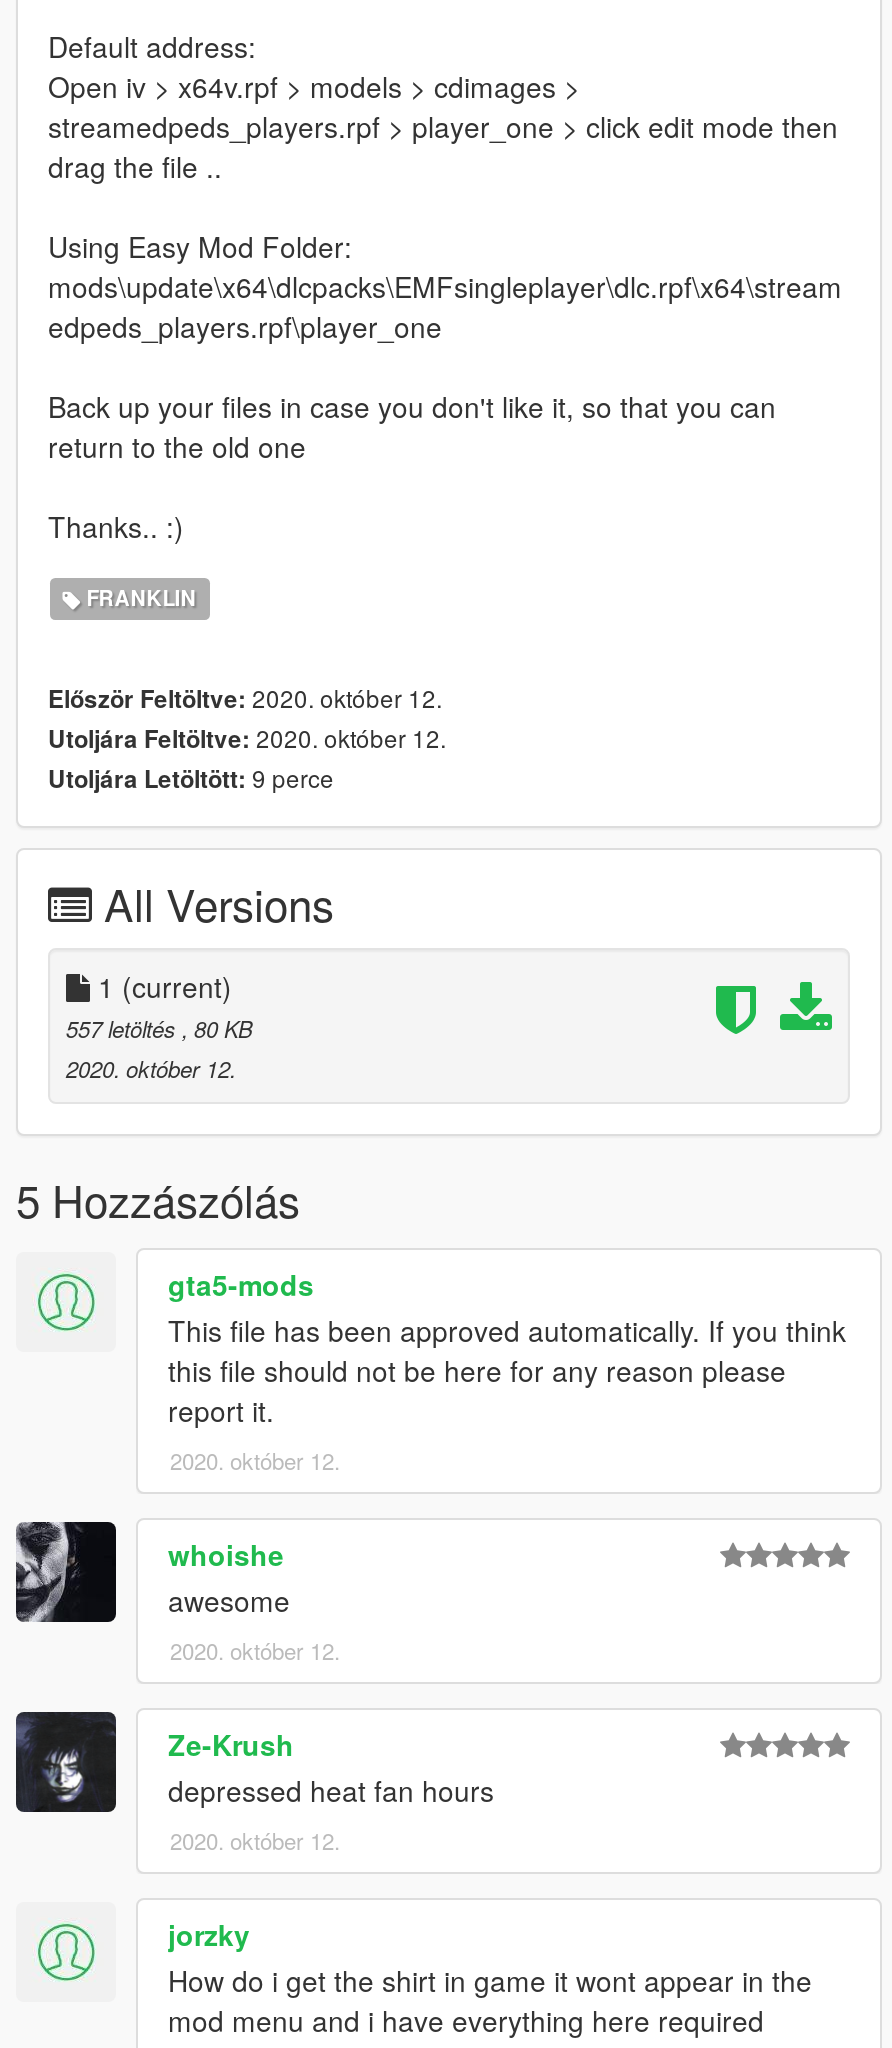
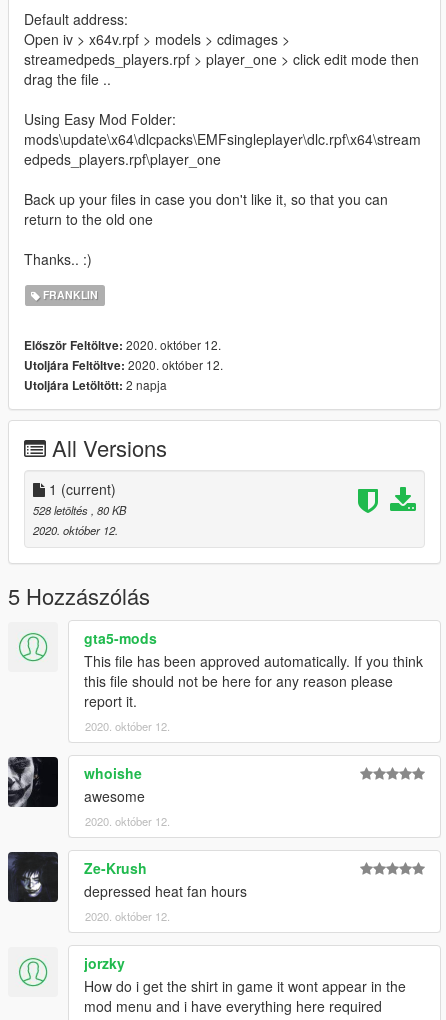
- Utoljára Letöltött: 9 perce
+ Utoljára Letöltött: 2 napja

- 557 letöltés, 80 KB
+ 528 letöltés, 80 KB
